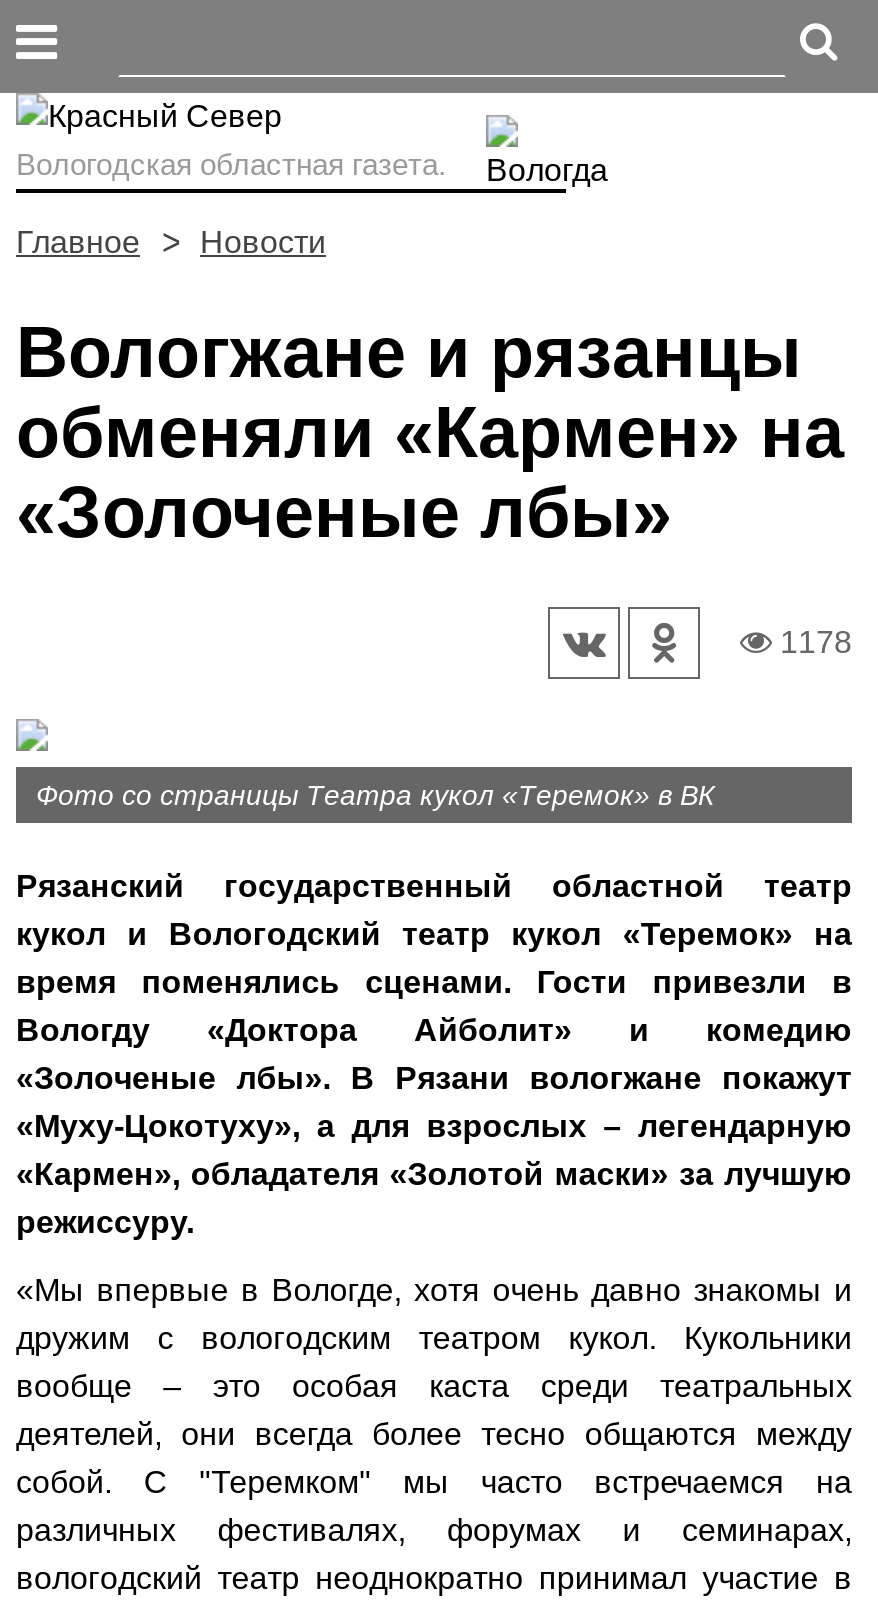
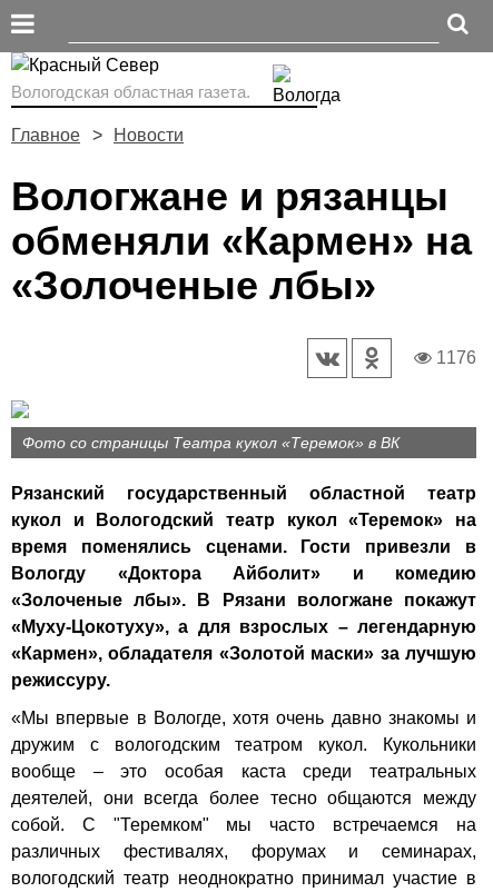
- 1178
+ 1176
